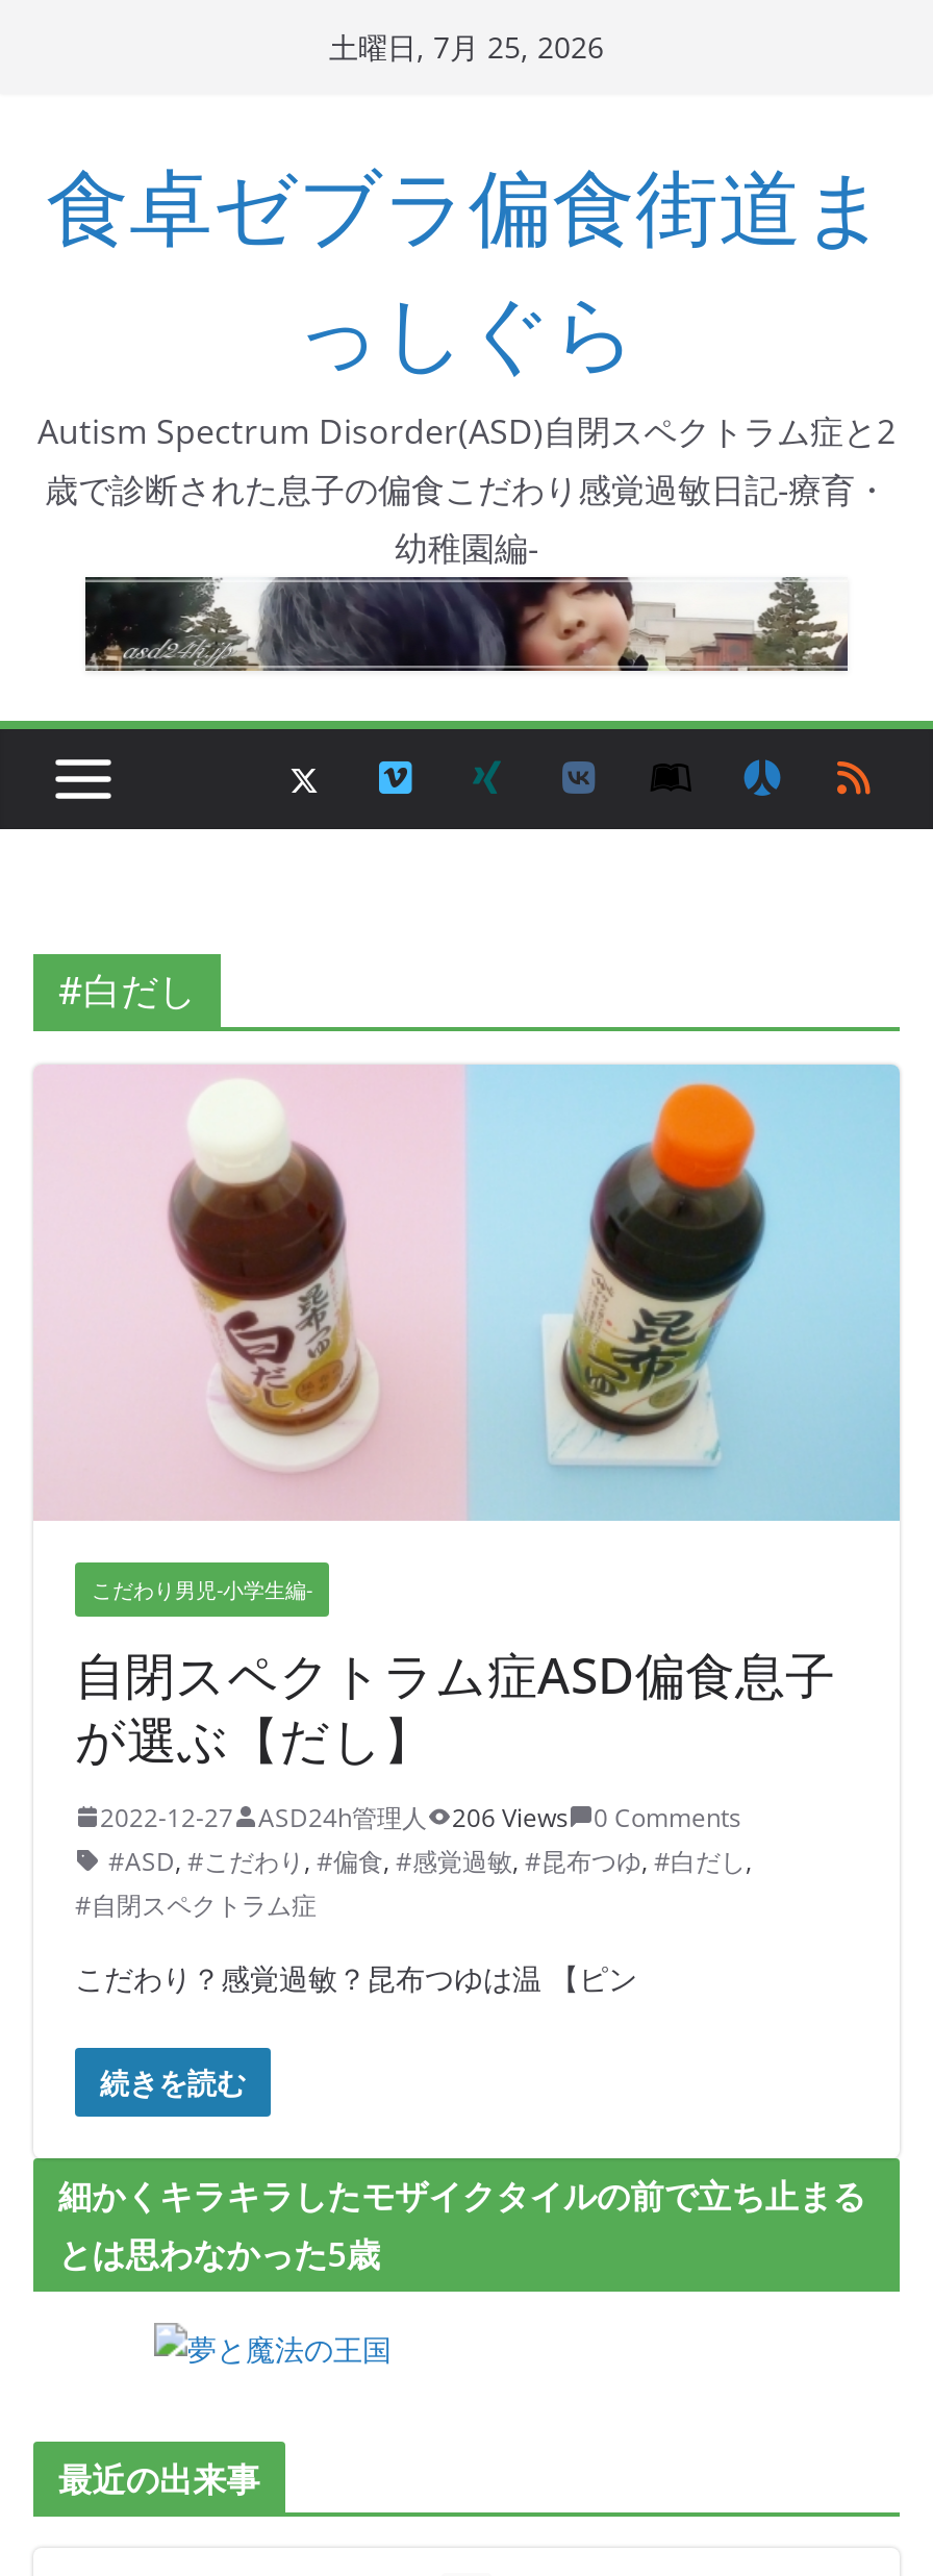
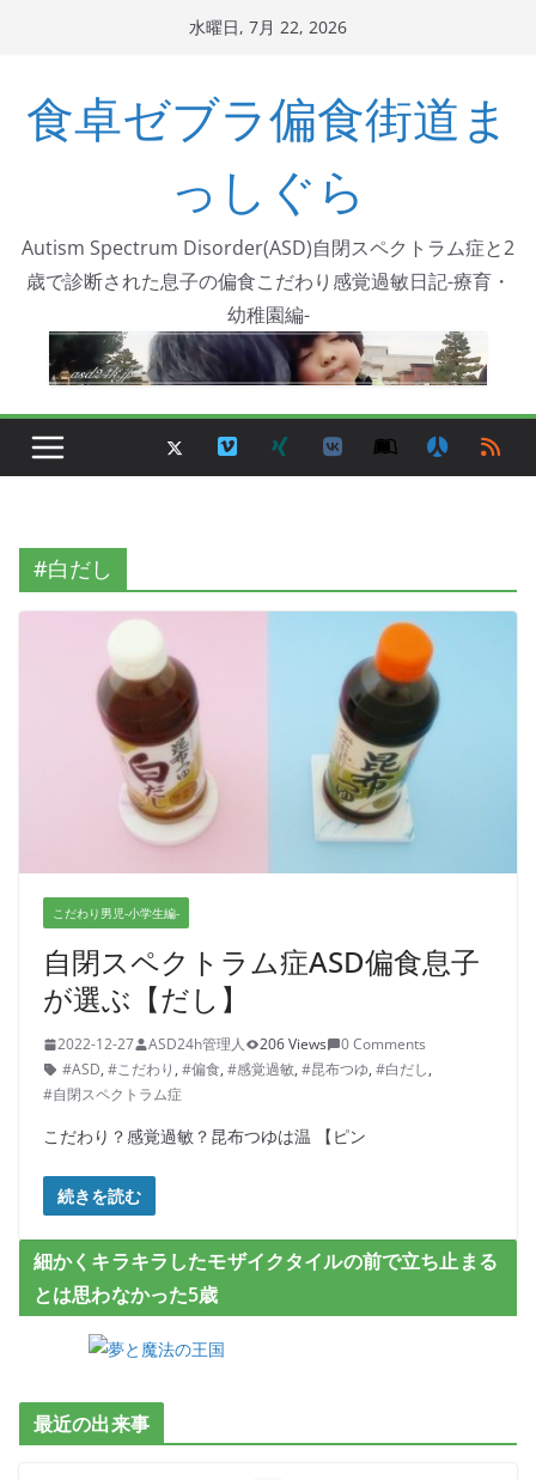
- 土曜日, 7月 25, 2026
+ 水曜日, 7月 22, 2026
